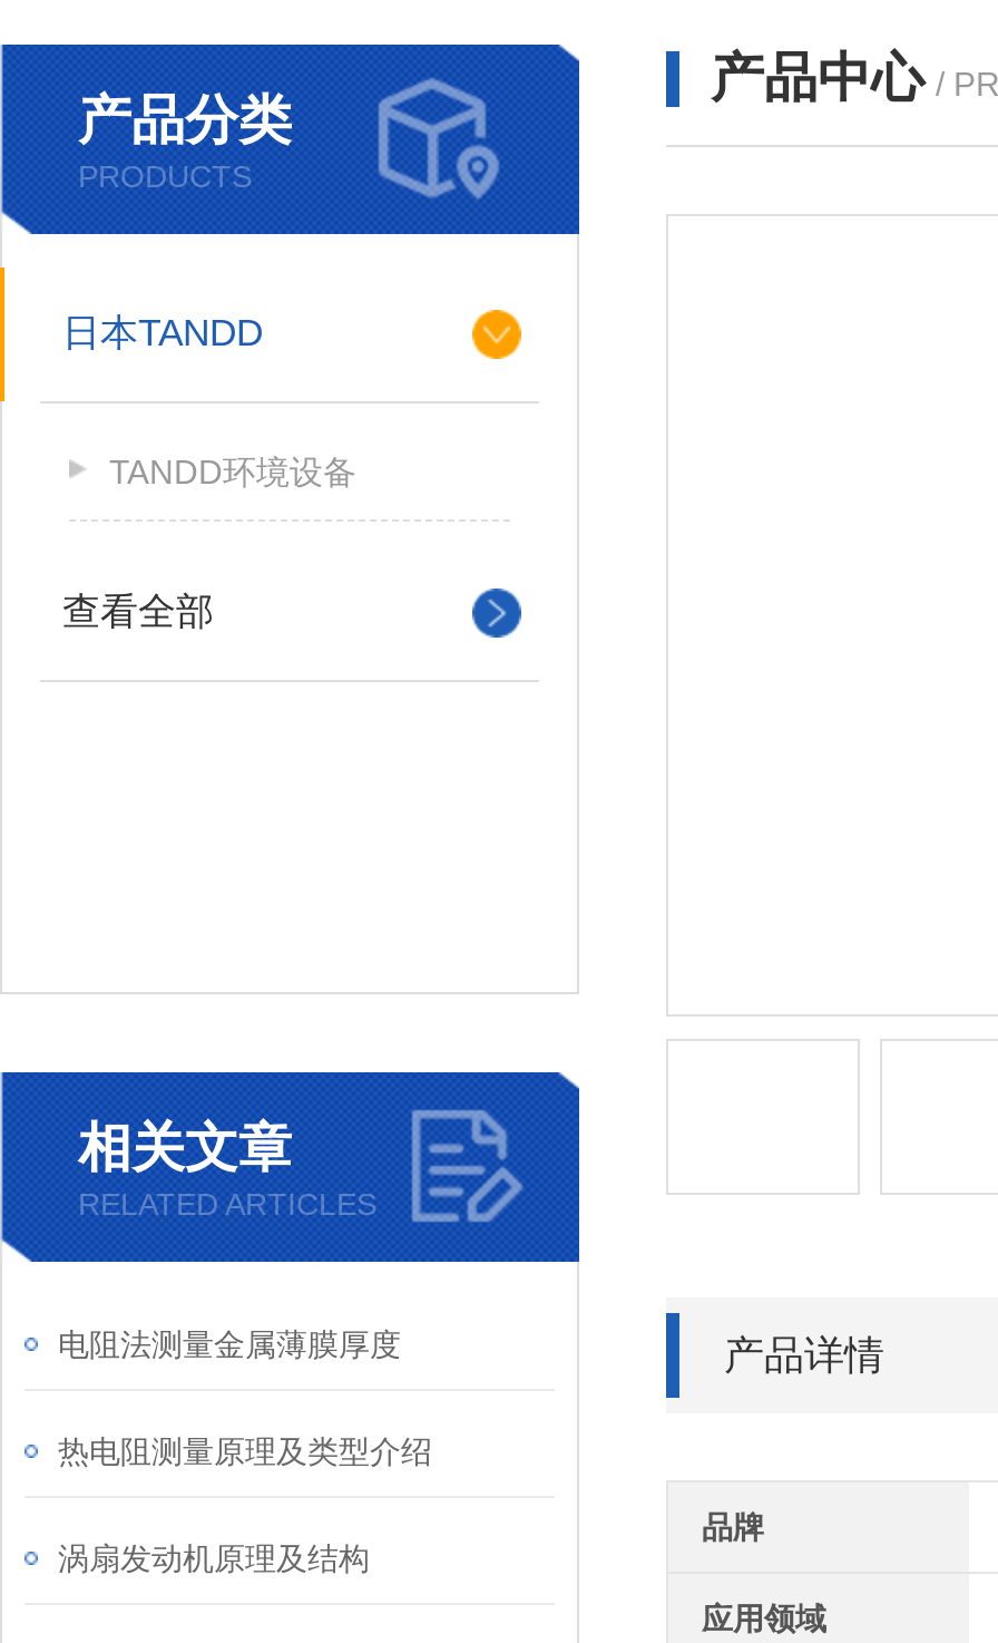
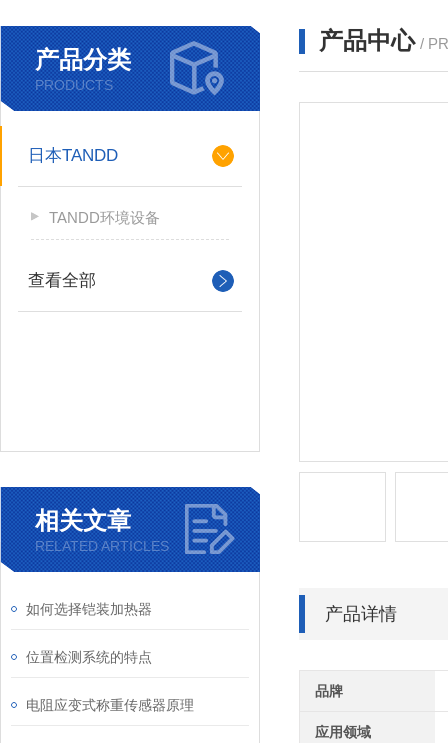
- 电阻法测量金属薄膜厚度
+ 如何选择铠装加热器

- 热电阻测量原理及类型介绍
+ 位置检测系统的特点

- 涡扇发动机原理及结构
+ 电阻应变式称重传感器原理
